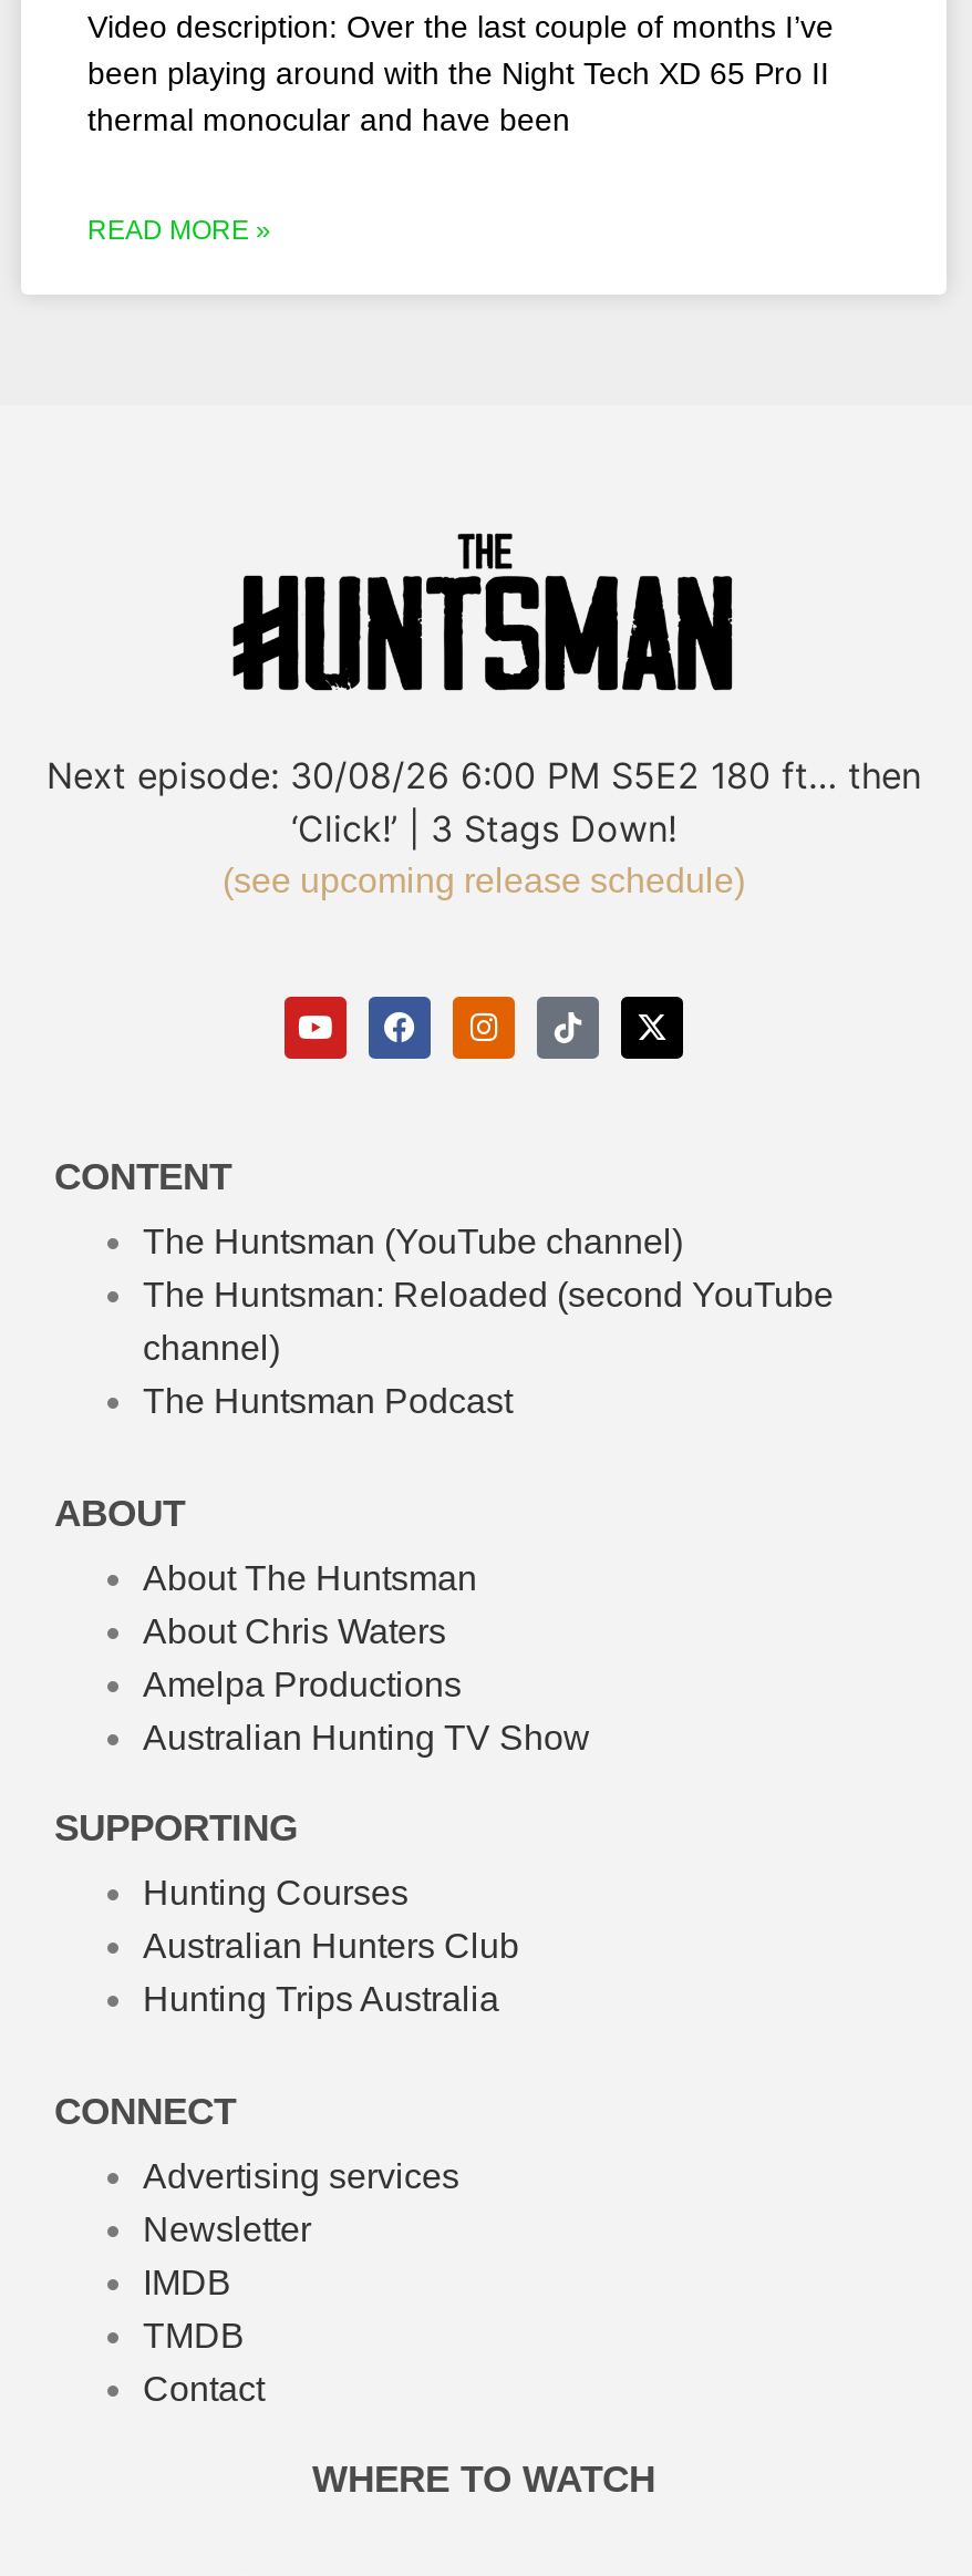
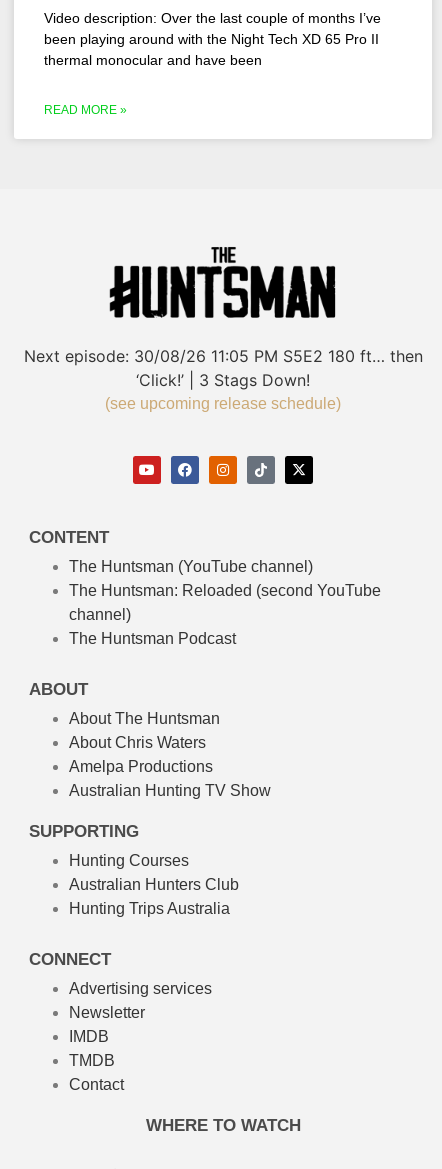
- Next episode: 30/08/26 6:00 PM S5E2 180 ft… then
+ Next episode: 30/08/26 11:05 PM S5E2 180 ft… then
